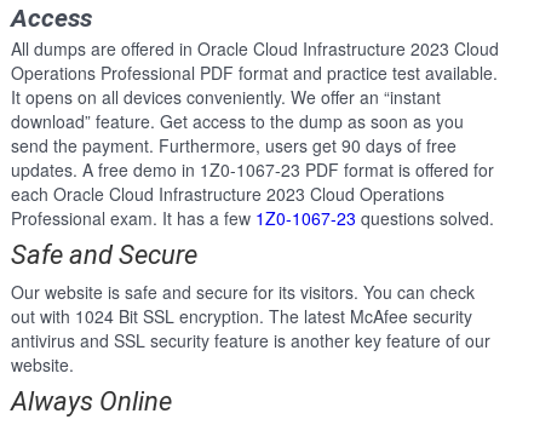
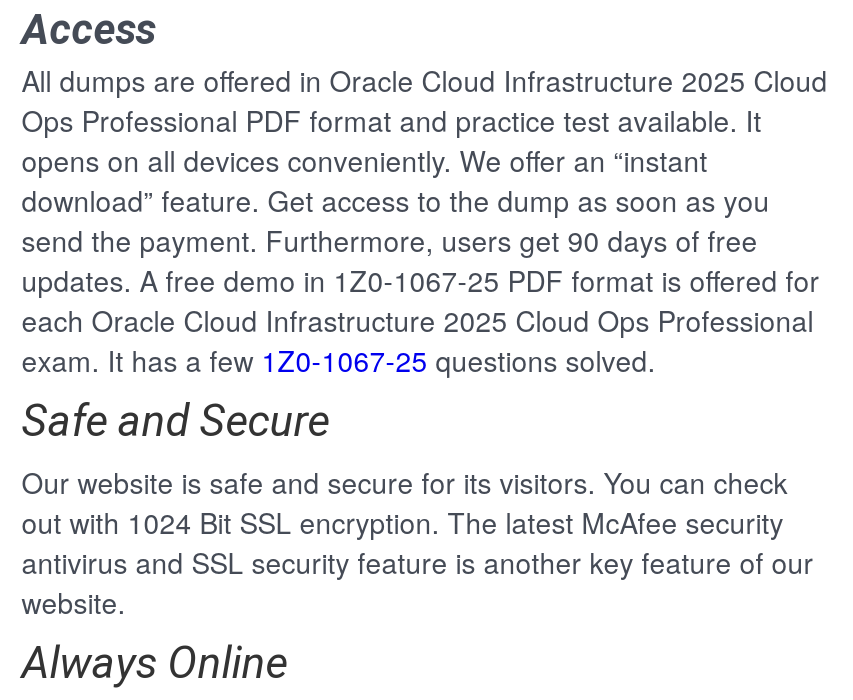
- All dumps are offered in Oracle Cloud Infrastructure 2023 Cloud
- Operations Professional PDF format and practice test available.
- It opens on all devices conveniently. We offer an “instant
+ All dumps are offered in Oracle Cloud Infrastructure 2025 Cloud
+ Ops Professional PDF format and practice test available. It
+ opens on all devices conveniently. We offer an “instant

- updates. A free demo in 1Z0-1067-23 PDF format is offered for
- each Oracle Cloud Infrastructure 2023 Cloud Operations
- Professional exam. It has a few 1Z0-1067-23 questions solved.
+ updates. A free demo in 1Z0-1067-25 PDF format is offered for
+ each Oracle Cloud Infrastructure 2025 Cloud Ops Professional
+ exam. It has a few 1Z0-1067-25 questions solved.
